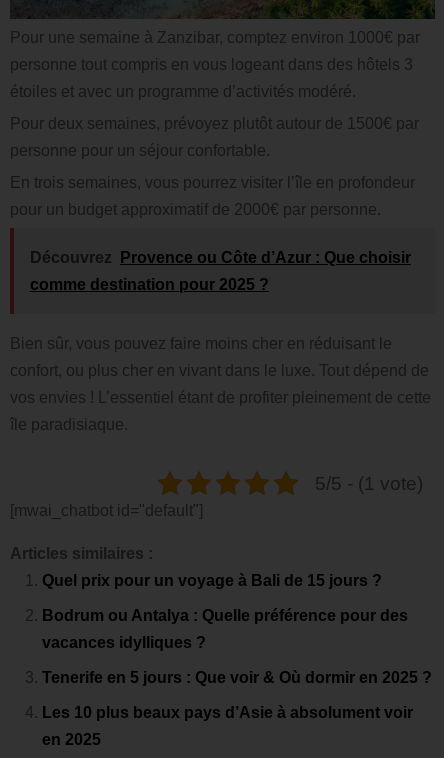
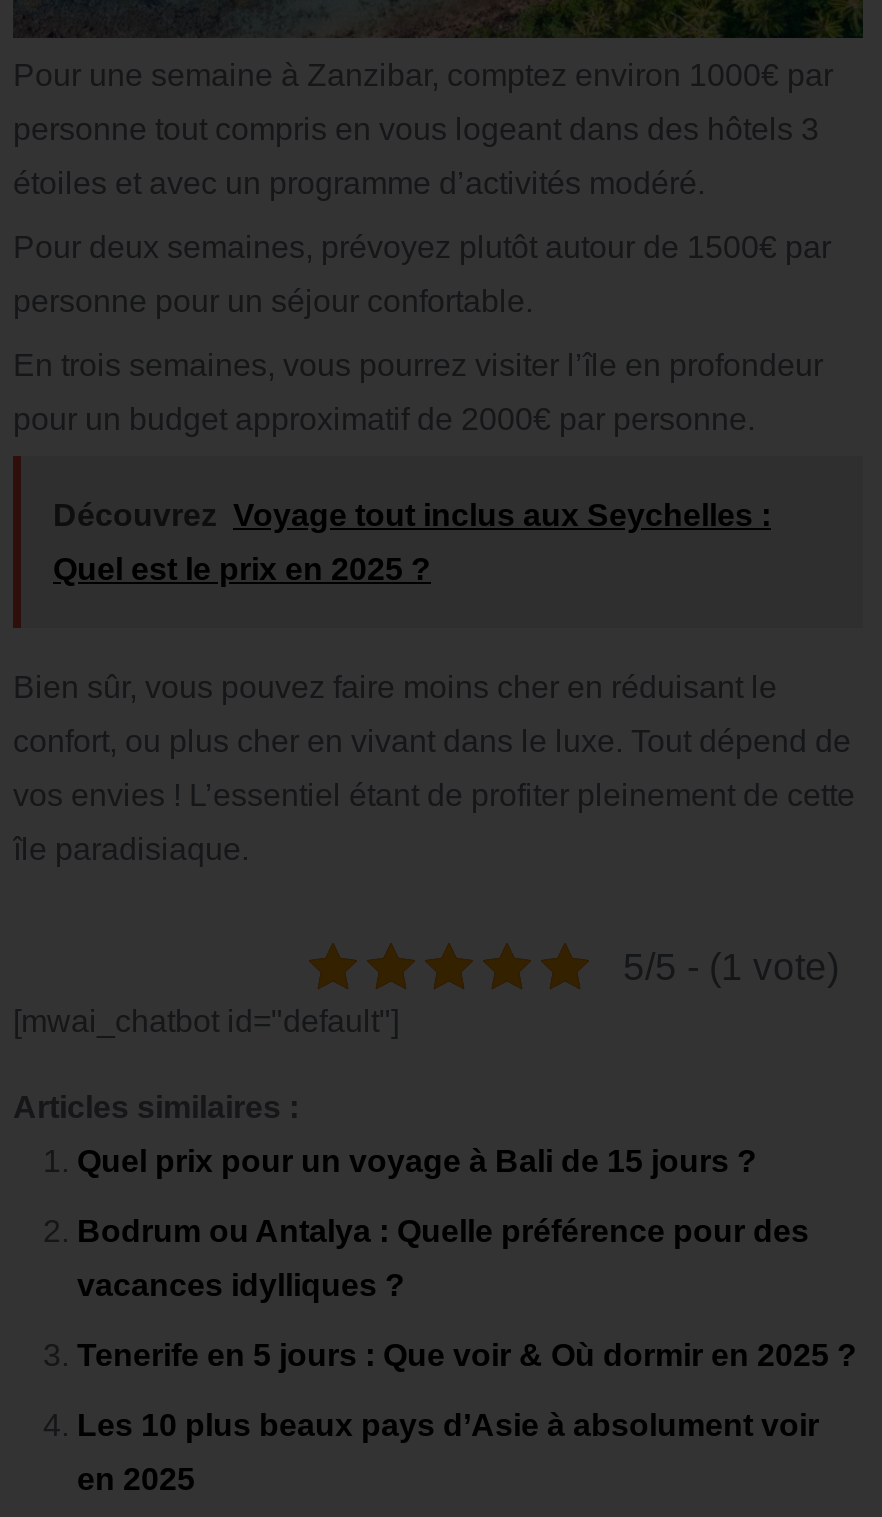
- Découvrez Provence ou Côte d’Azur : Que choisir
+ Découvrez Voyage tout inclus aux Seychelles :

- comme destination pour 2025 ?
+ Quel est le prix en 2025 ?
